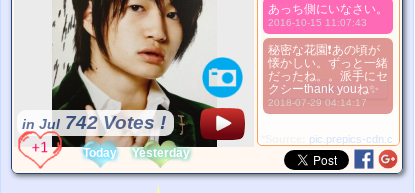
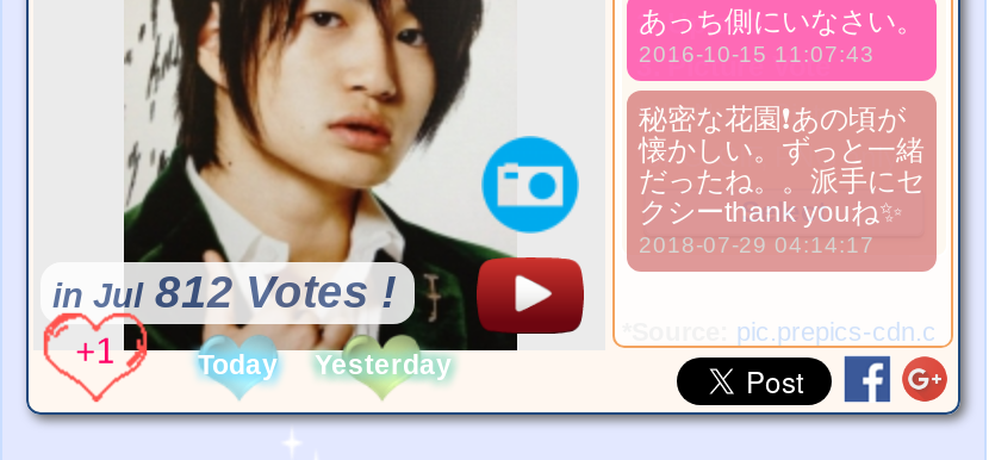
- in Jul 742 Votes !
+ in Jul 812 Votes !
